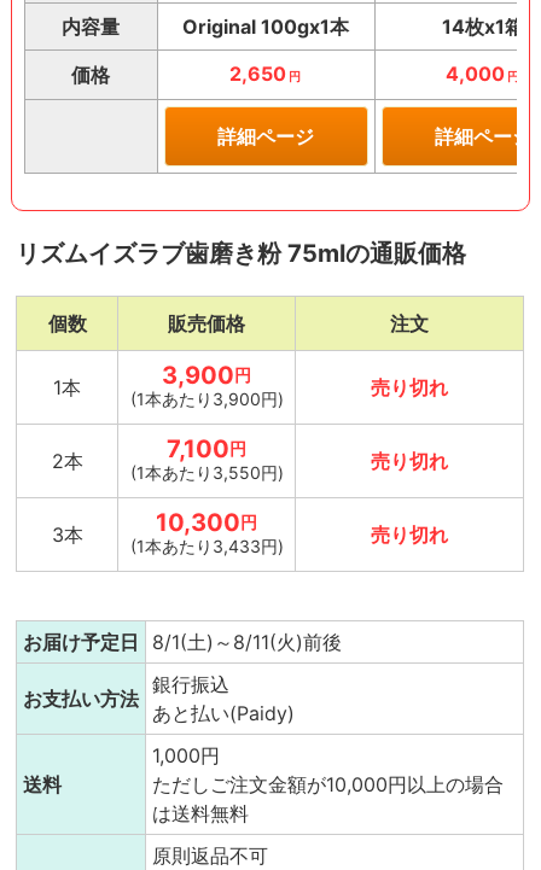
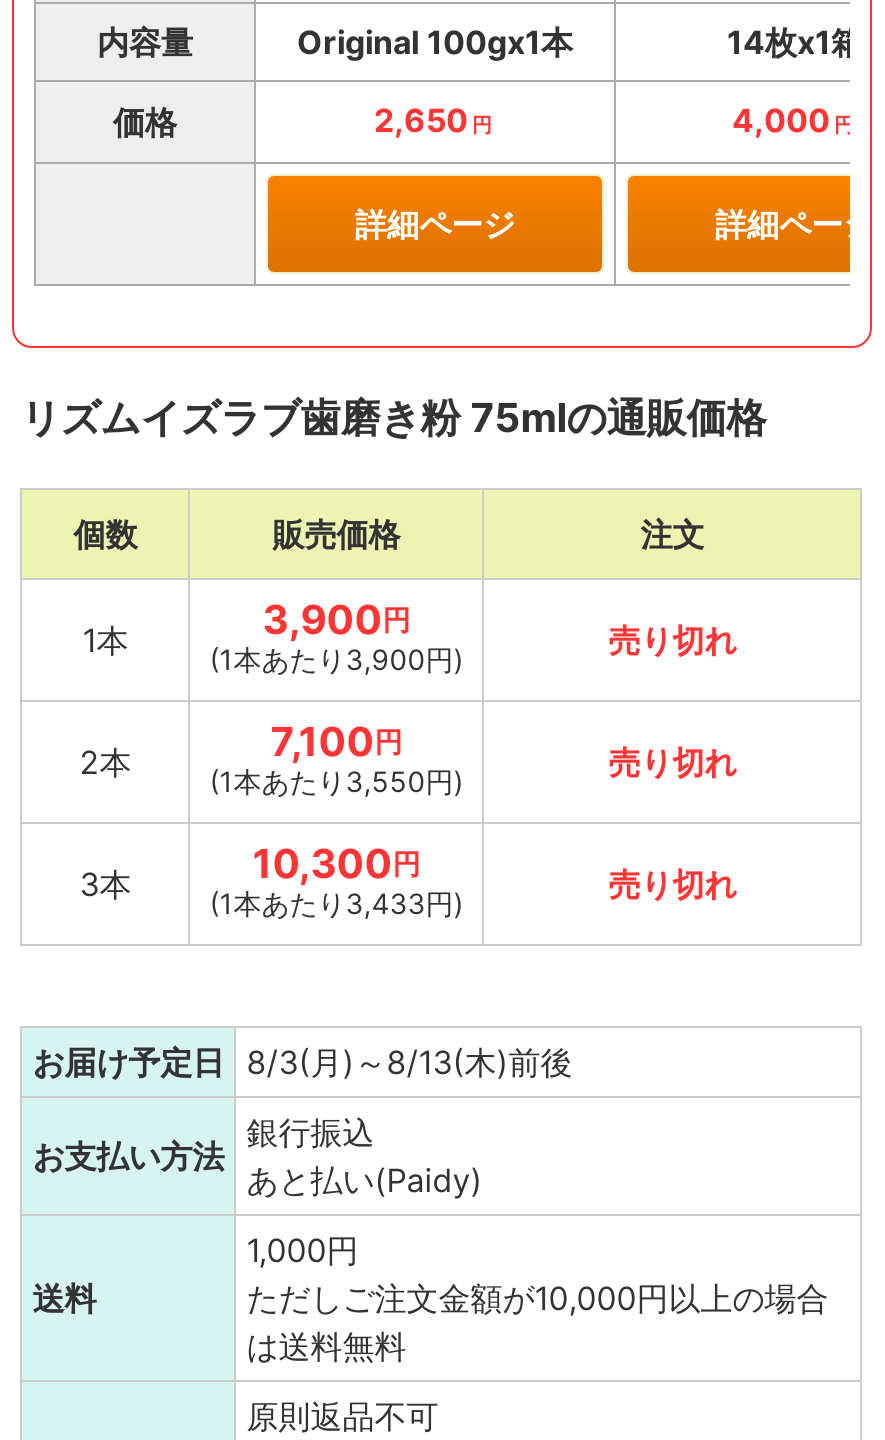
- お届け予定日 8/1(土)～8/11(火)前後
+ お届け予定日 8/3(月)～8/13(木)前後
